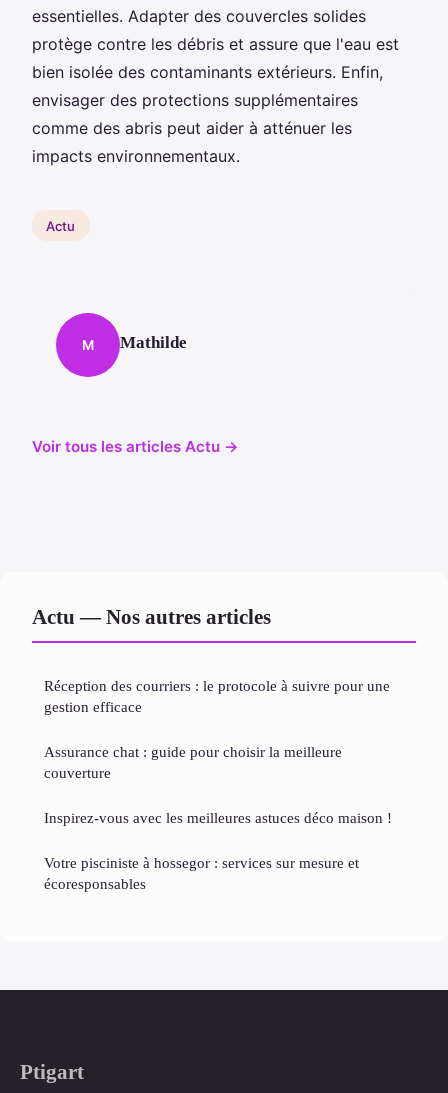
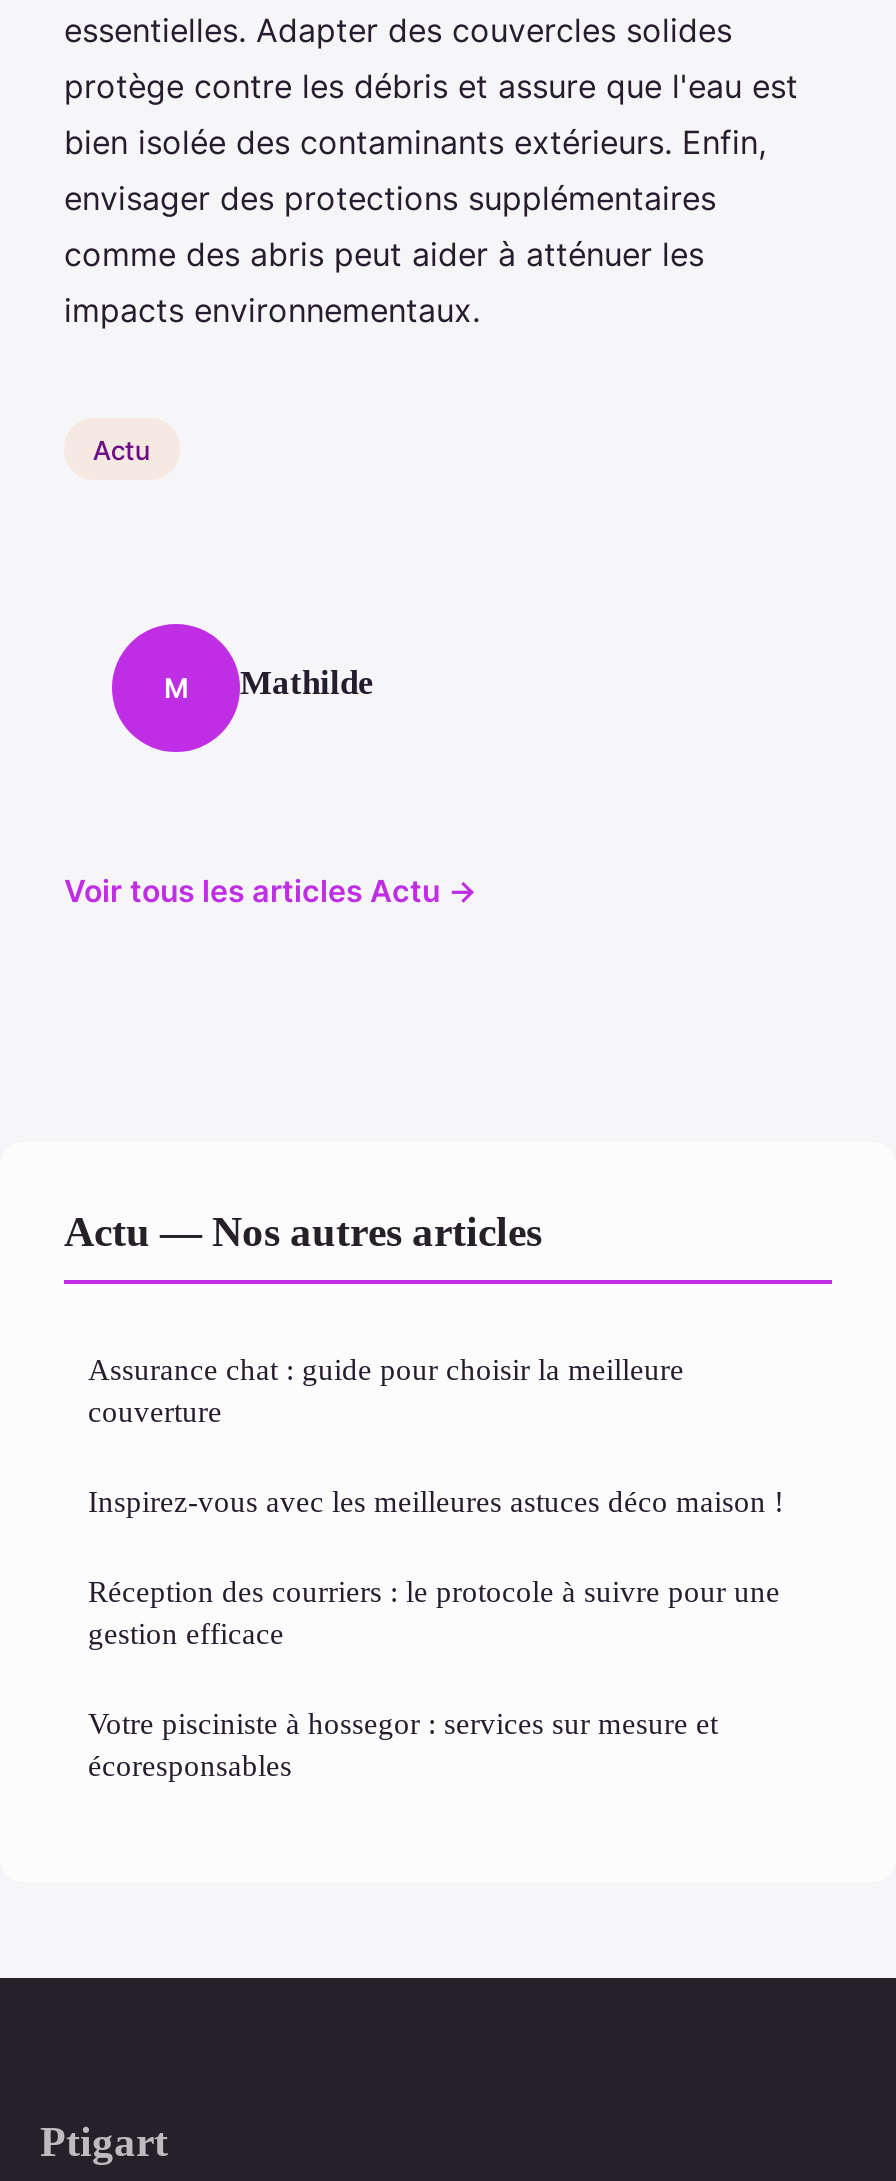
moved down: Réception des courriers : le protocole à suivre pour une | gestion efficace

moved up: Assurance chat : guide pour choisir la meilleure | couverture | Inspirez-vous avec les meilleures astuces déco maison !
